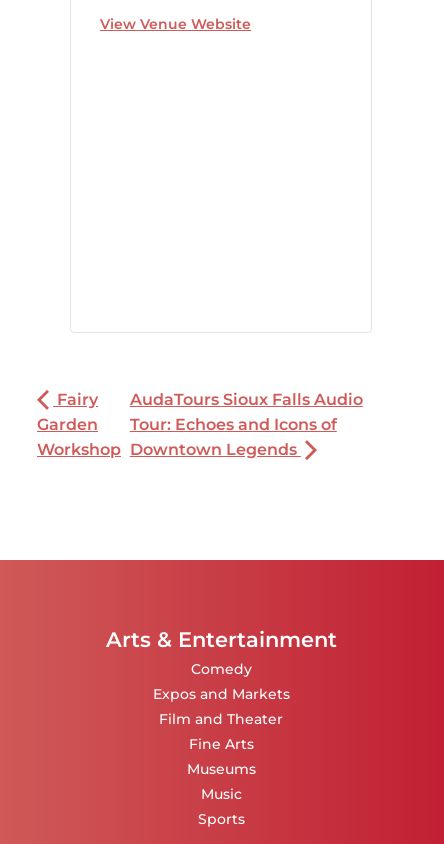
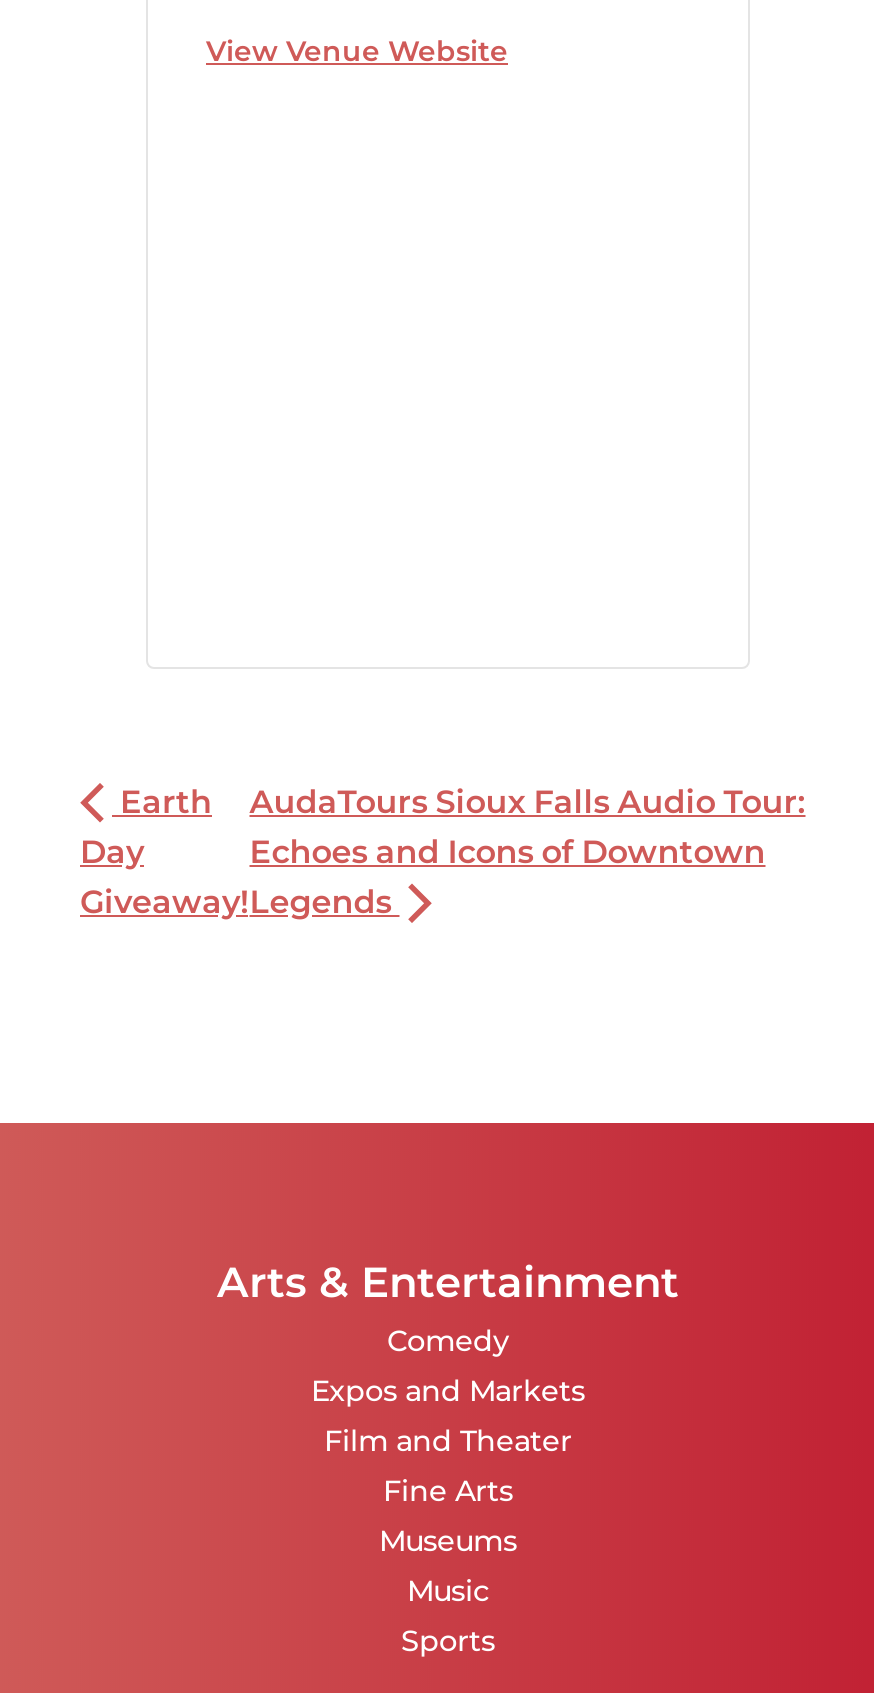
- Fairy
- Garden
- Workshop
+ Earth
+ Day
+ Giveaway!
